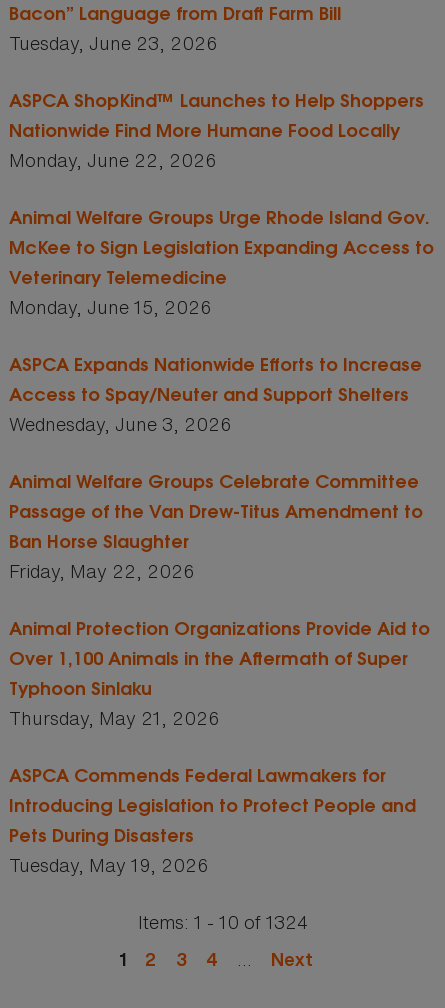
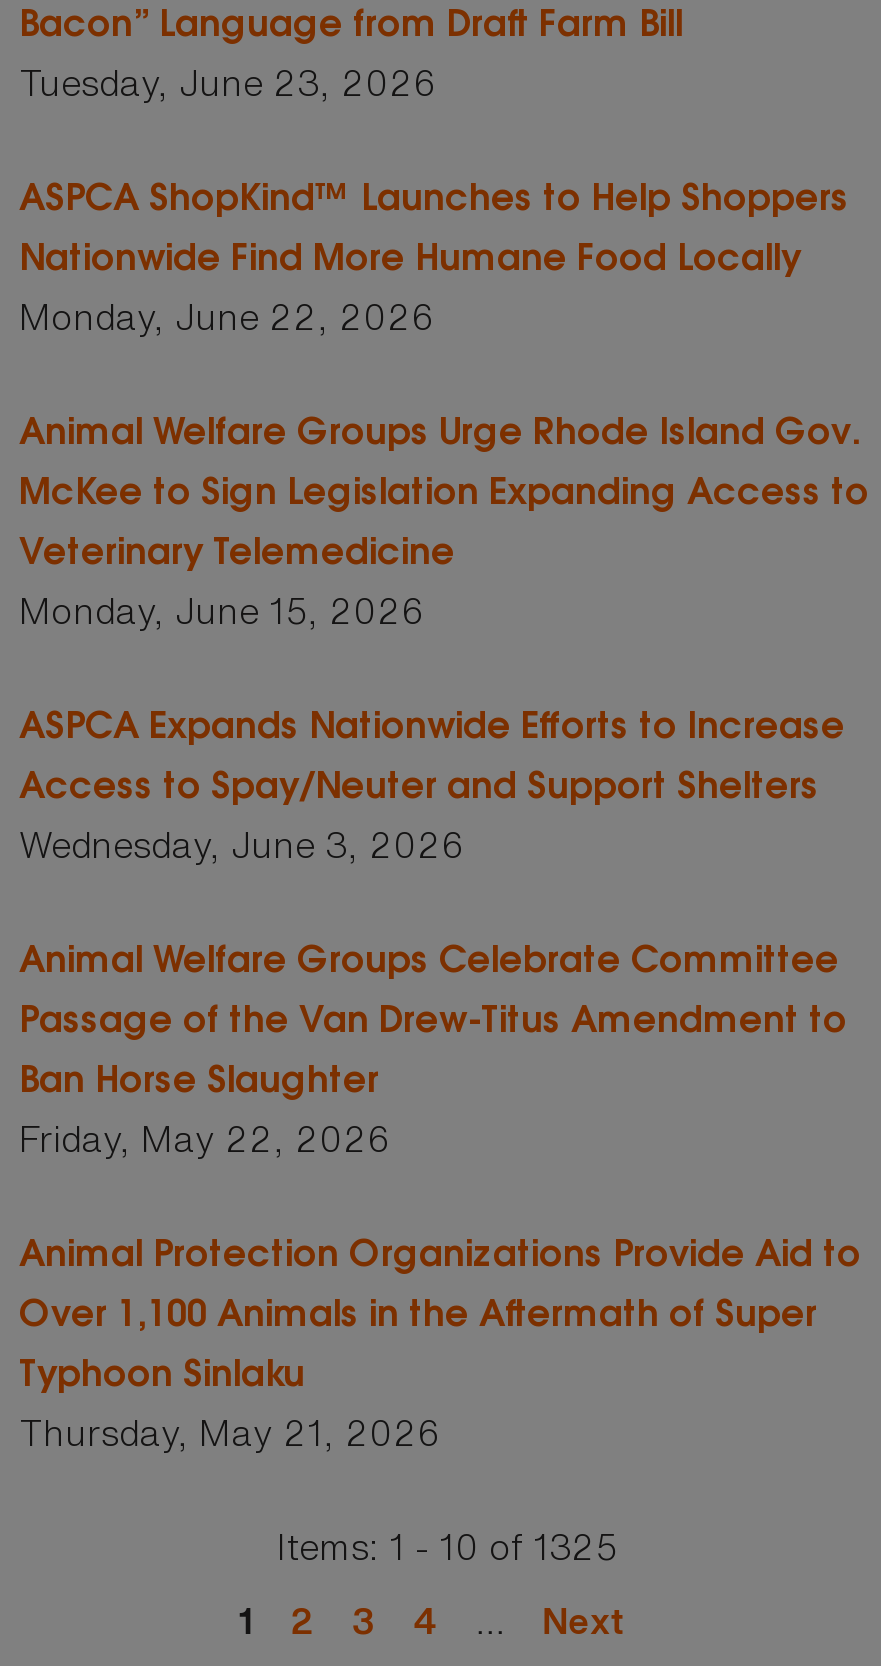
- ASPCA Commends Federal Lawmakers for
- Introducing Legislation to Protect People and
- Pets During Disasters
- Tuesday, May 19, 2026

- Items: 1 - 10 of 1324
+ Items: 1 - 10 of 1325
